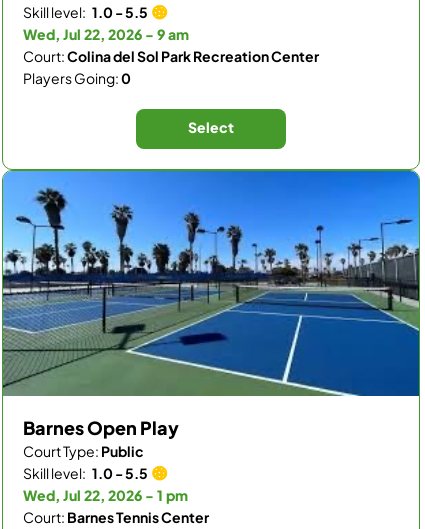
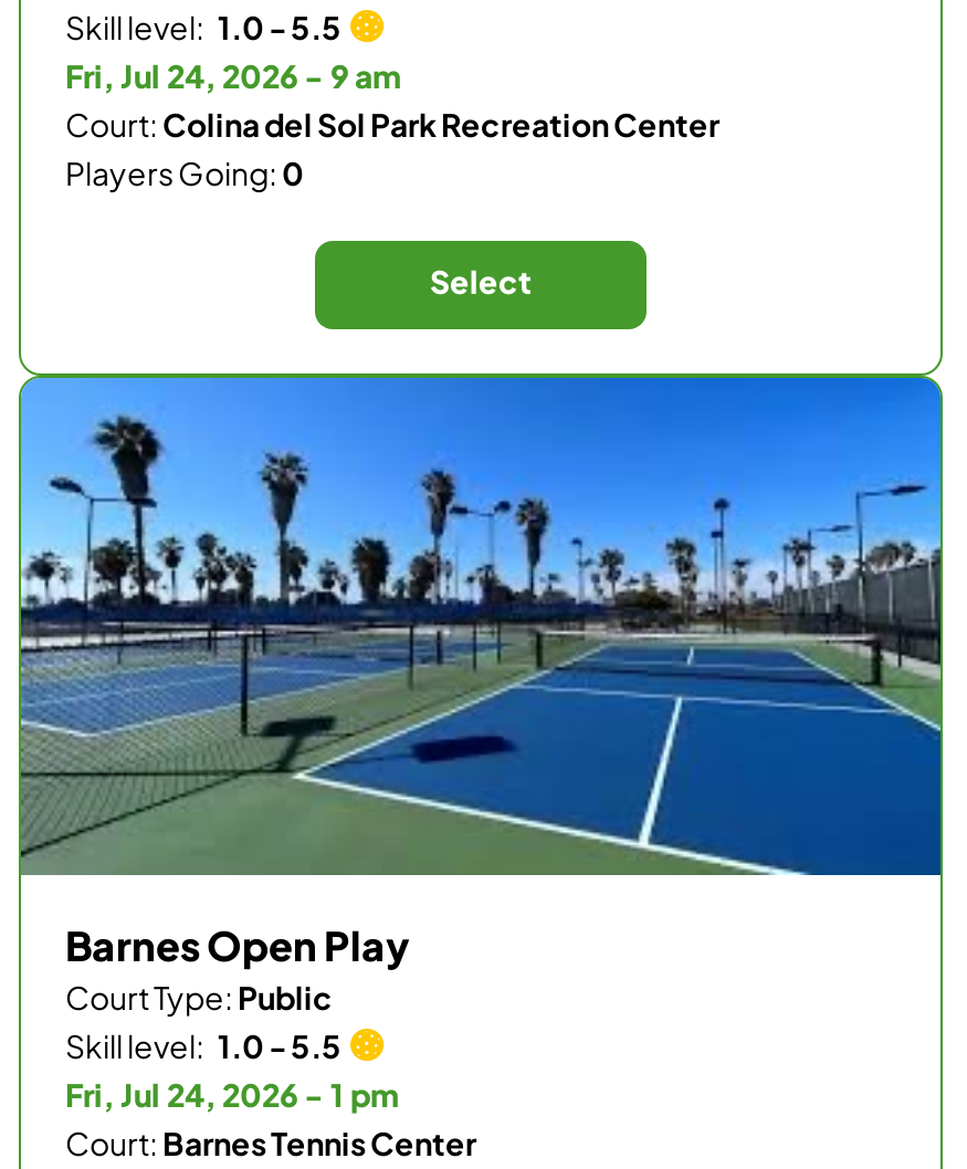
- Wed, Jul 22, 2026 - 9 am
+ Fri, Jul 24, 2026 - 9 am

- Wed, Jul 22, 2026 - 1 pm
+ Fri, Jul 24, 2026 - 1 pm
